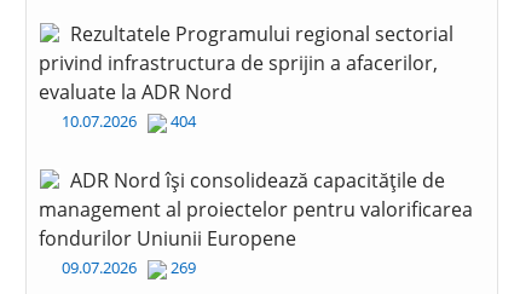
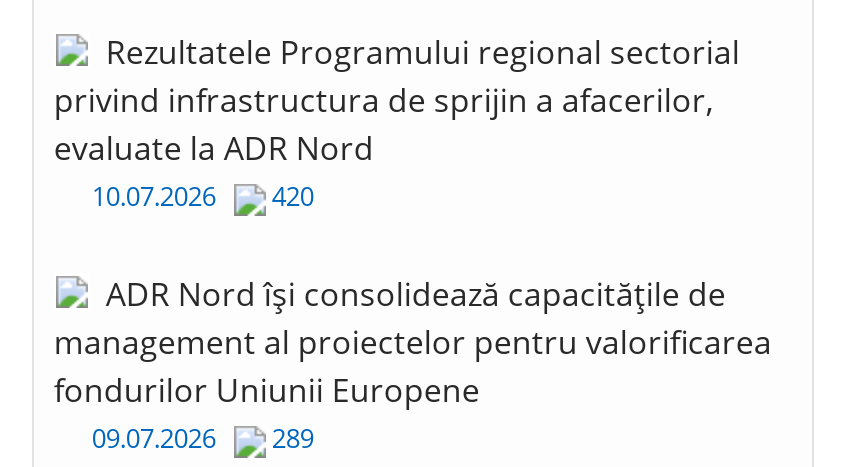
- 10.07.2026 404
+ 10.07.2026 420

- 09.07.2026 269
+ 09.07.2026 289
